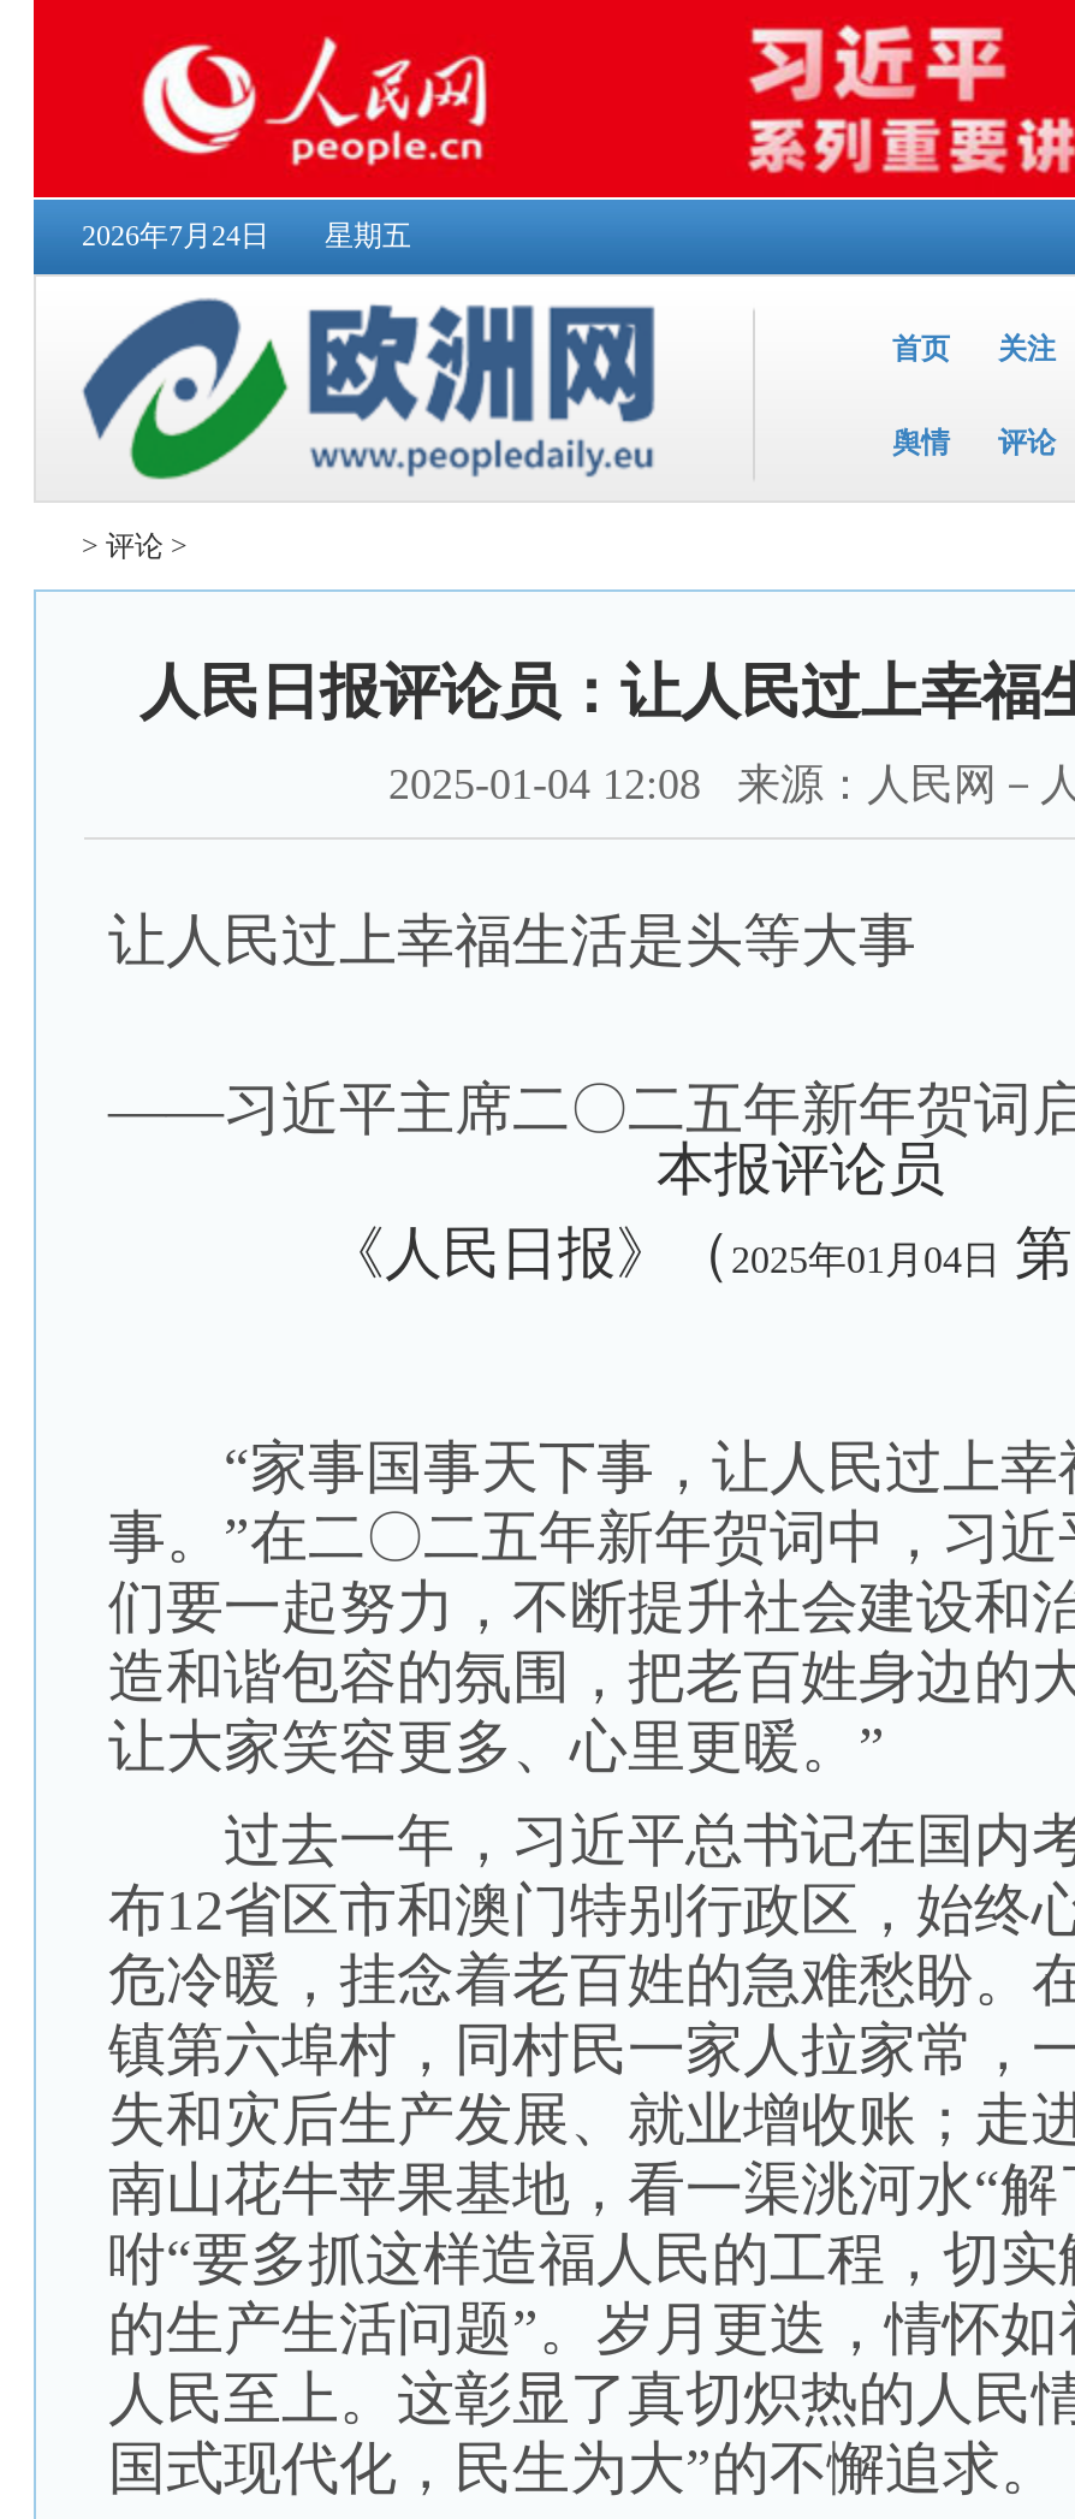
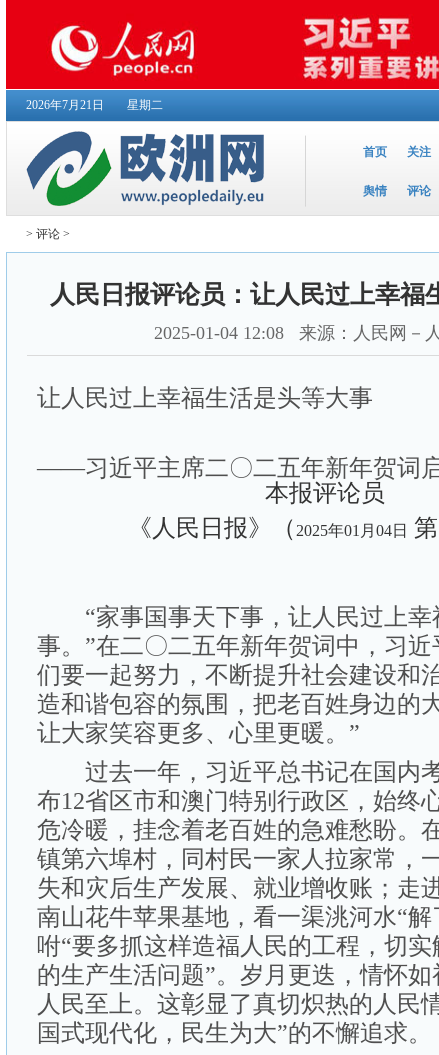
- 2026年7月24日
+ 2026年7月21日

- 星期五
+ 星期二
